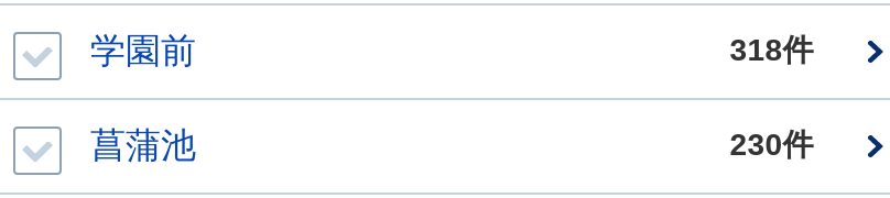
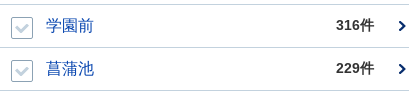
- 318件
+ 316件

- 230件
+ 229件
